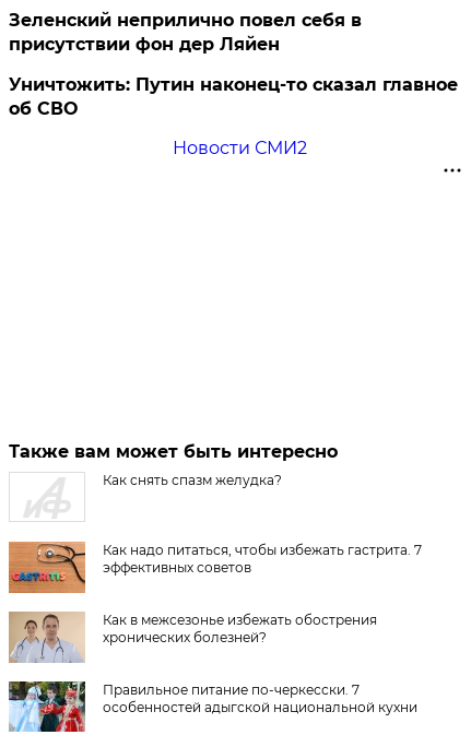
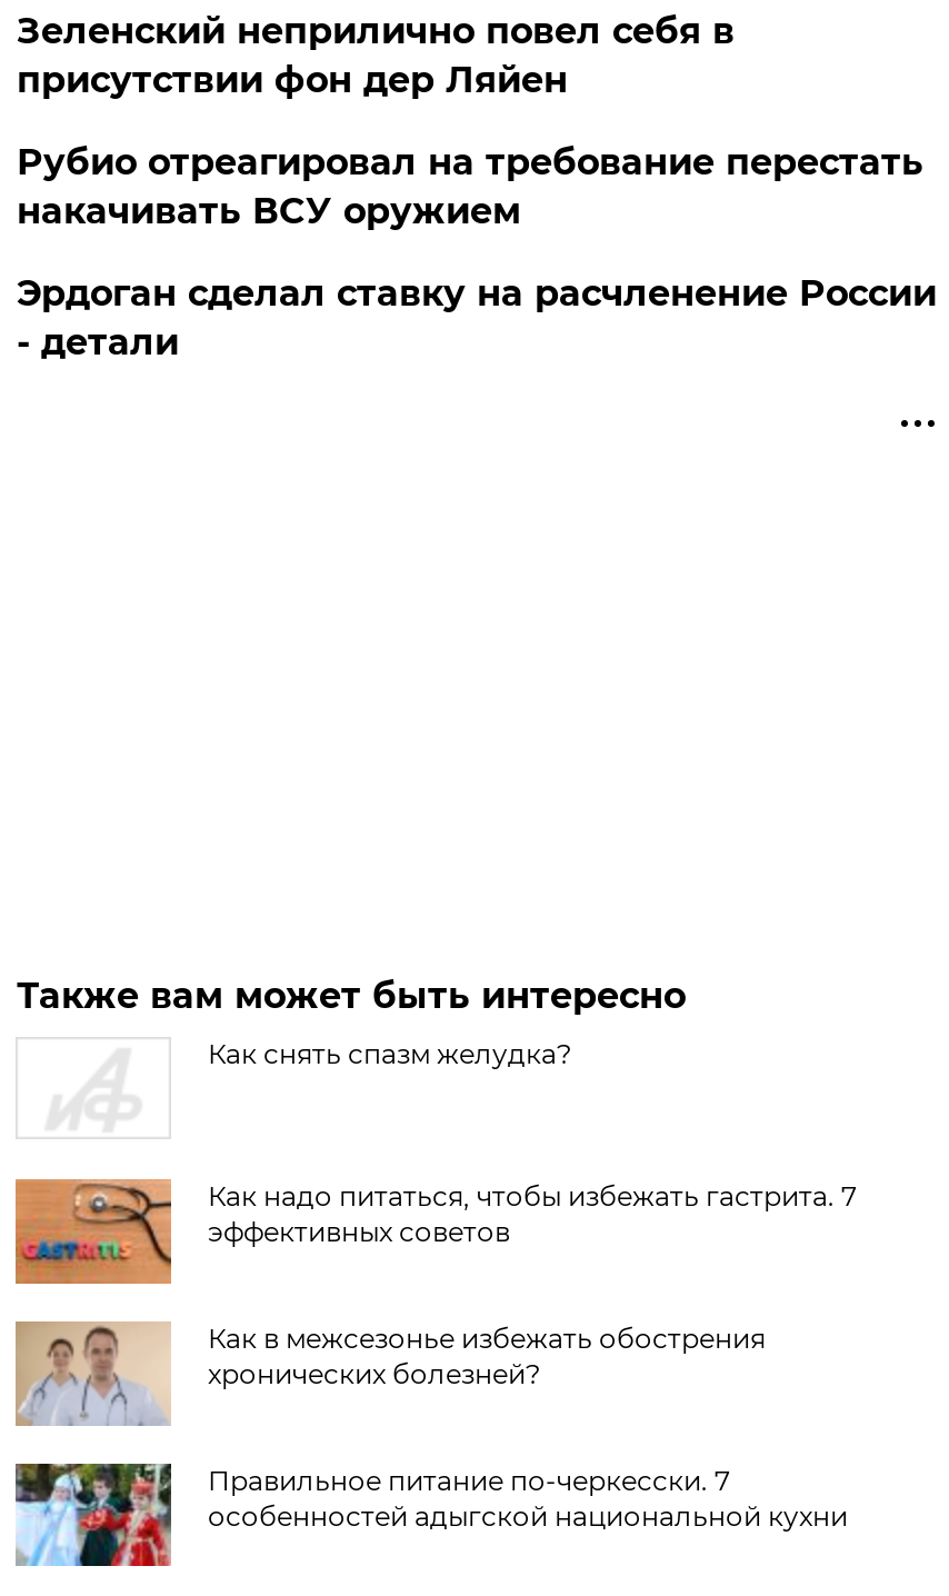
- Уничтожить: Путин наконец-то сказал главное
- об СВО
+ Рубио отреагировал на требование перестать
+ накачивать ВСУ оружием

- Новости СМИ2
+ Эрдоган сделал ставку на расчленение России
+ - детали
